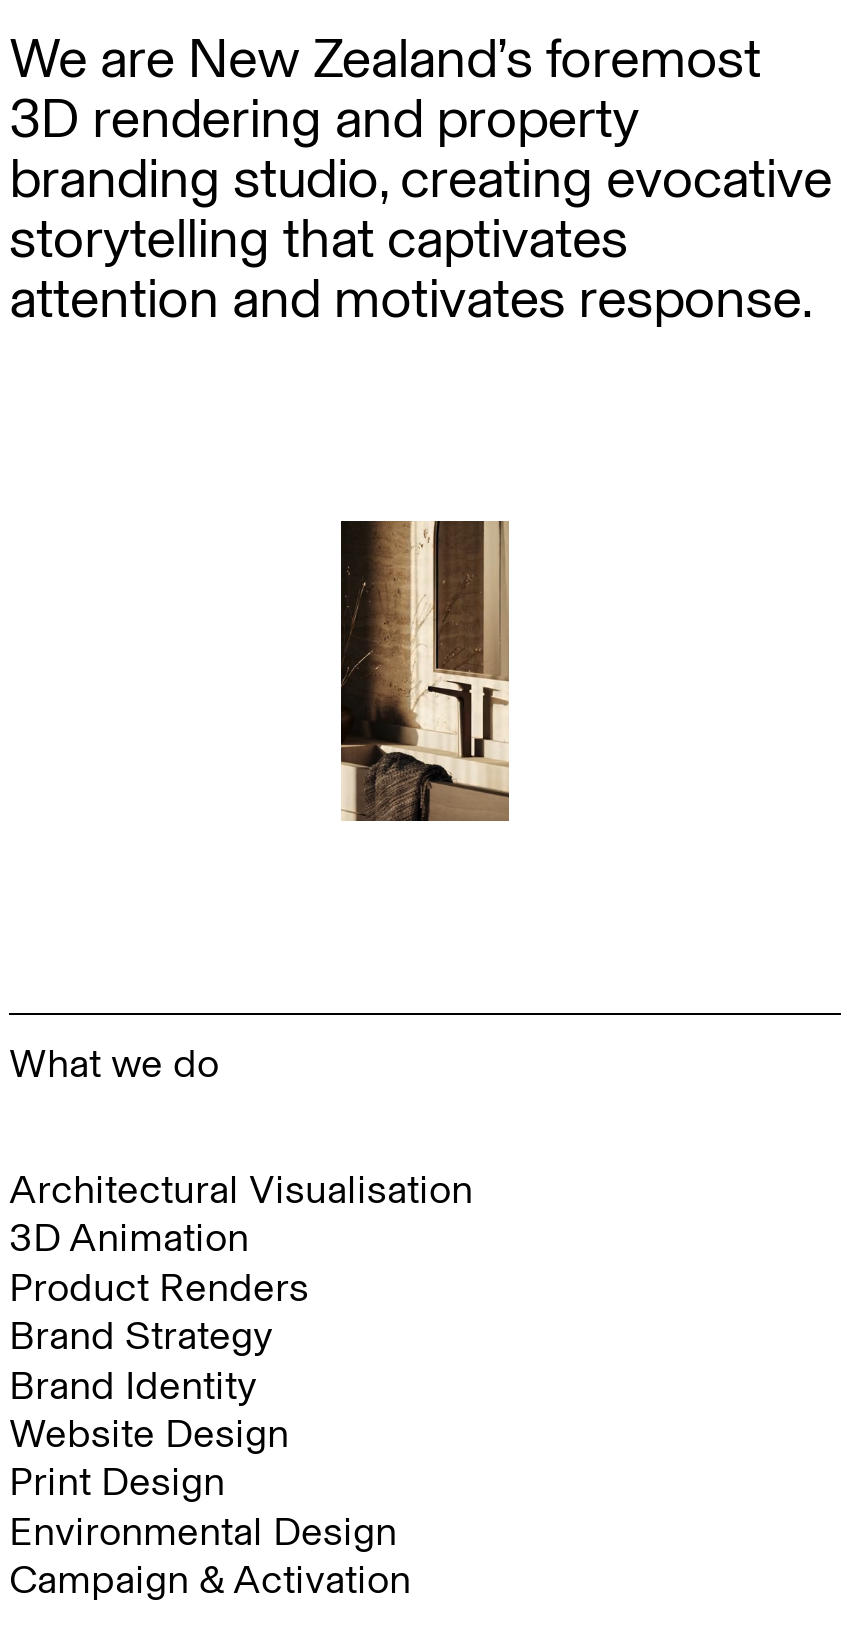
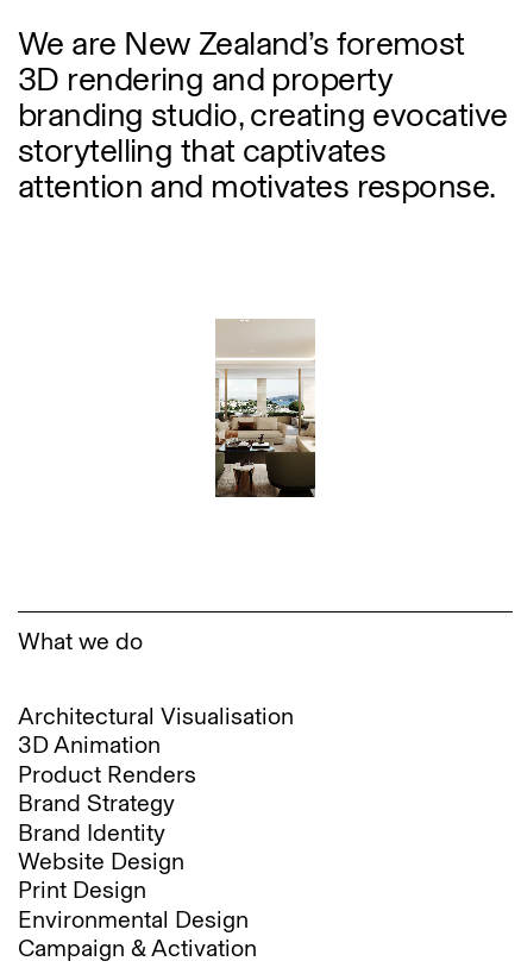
- [image]
+ [image]
